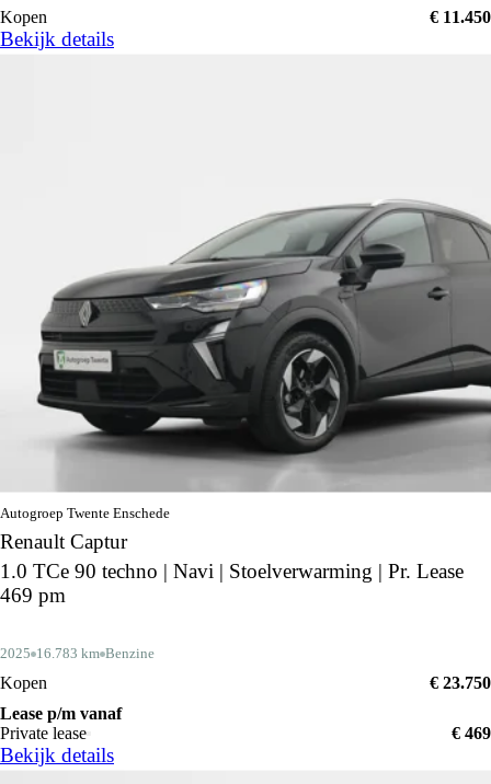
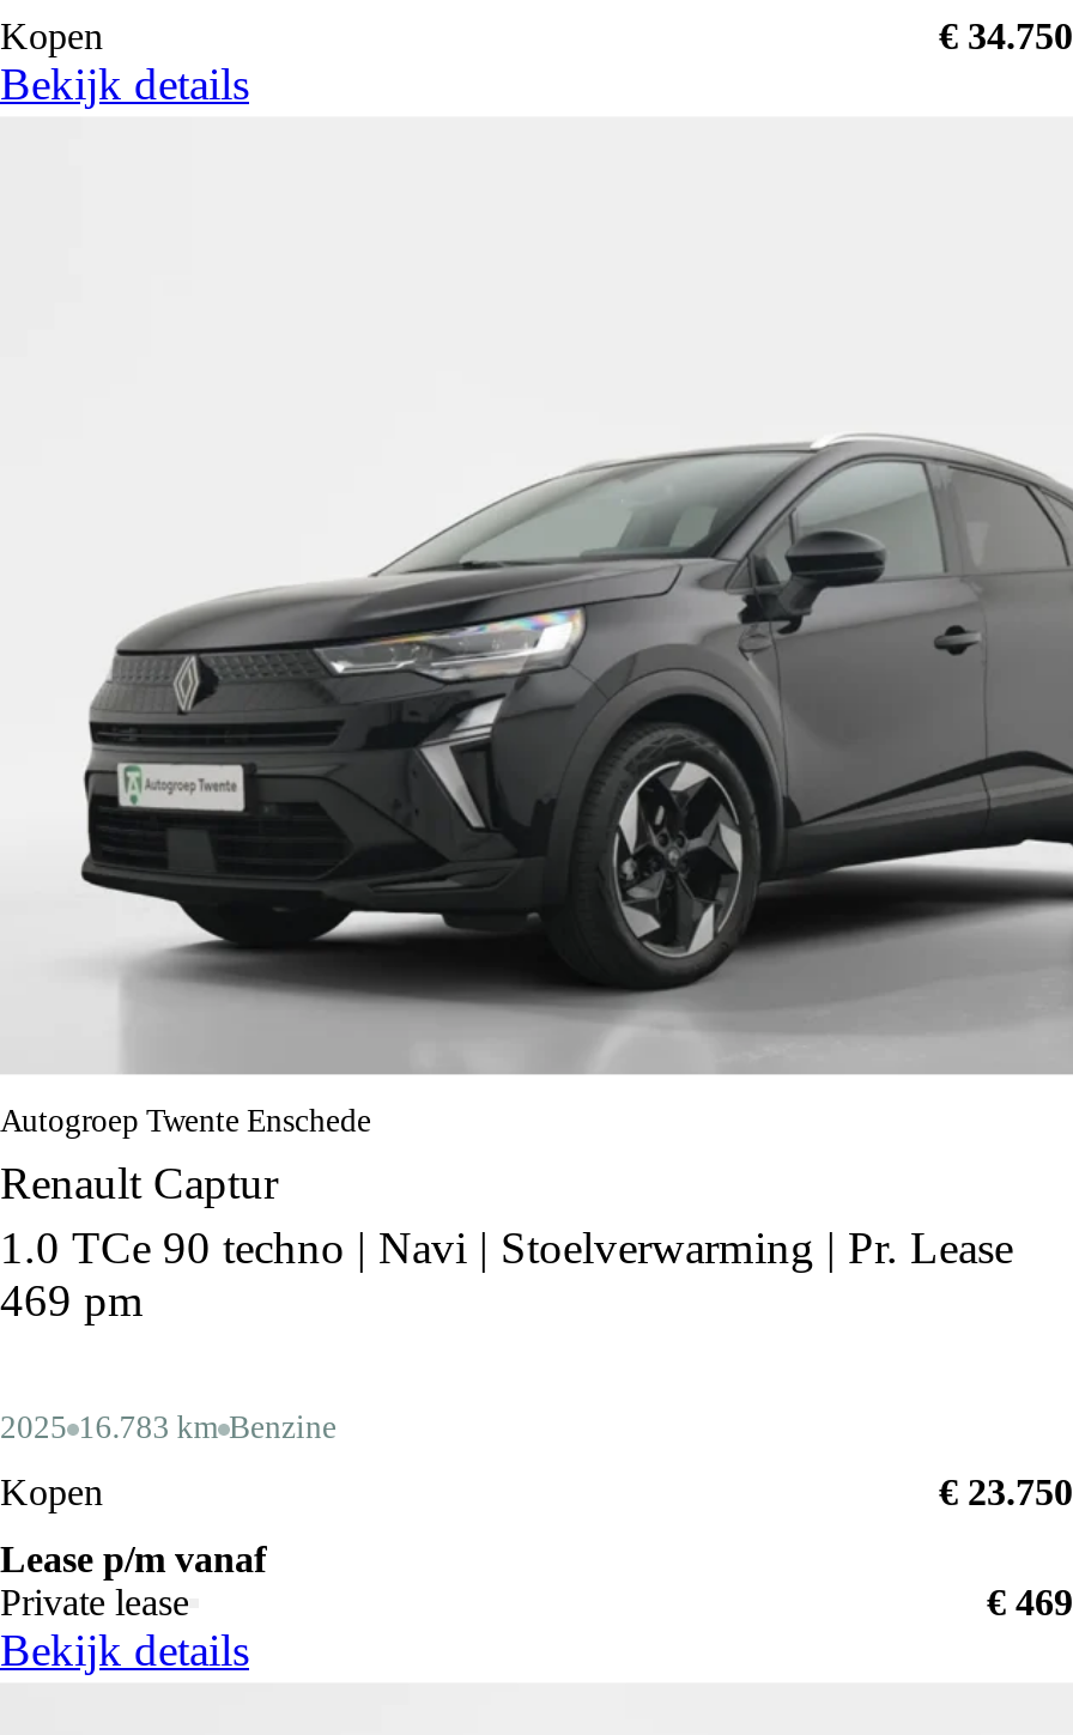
- € 11.450
+ € 34.750
